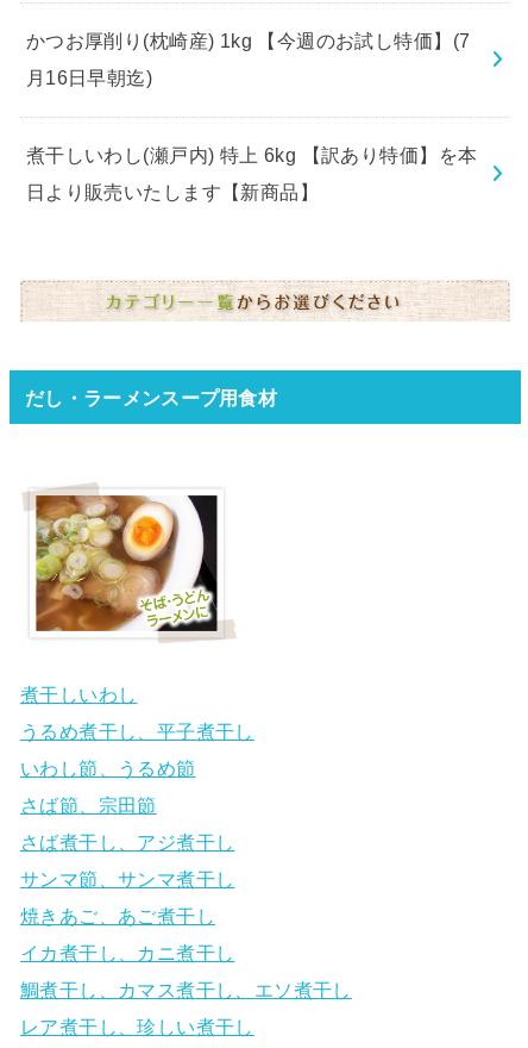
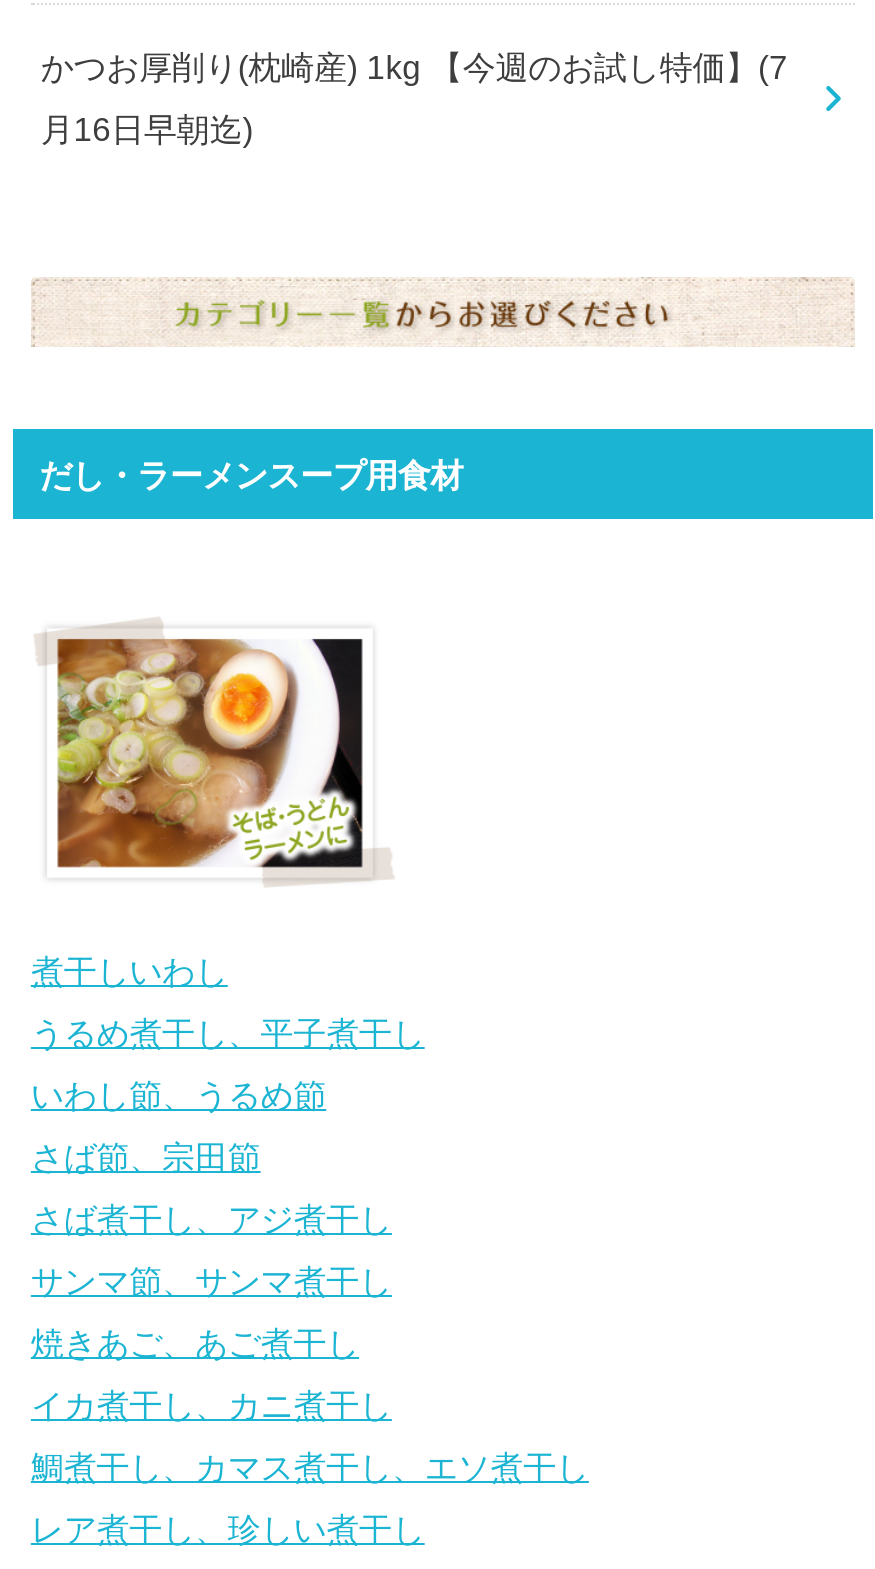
- 煮干しいわし(瀬戸内) 特上 6kg 【訳あり特価】を本
- 日より販売いたします【新商品】
